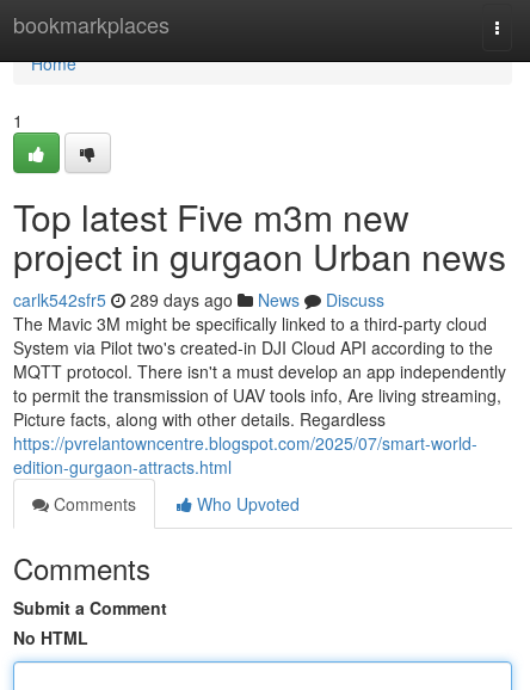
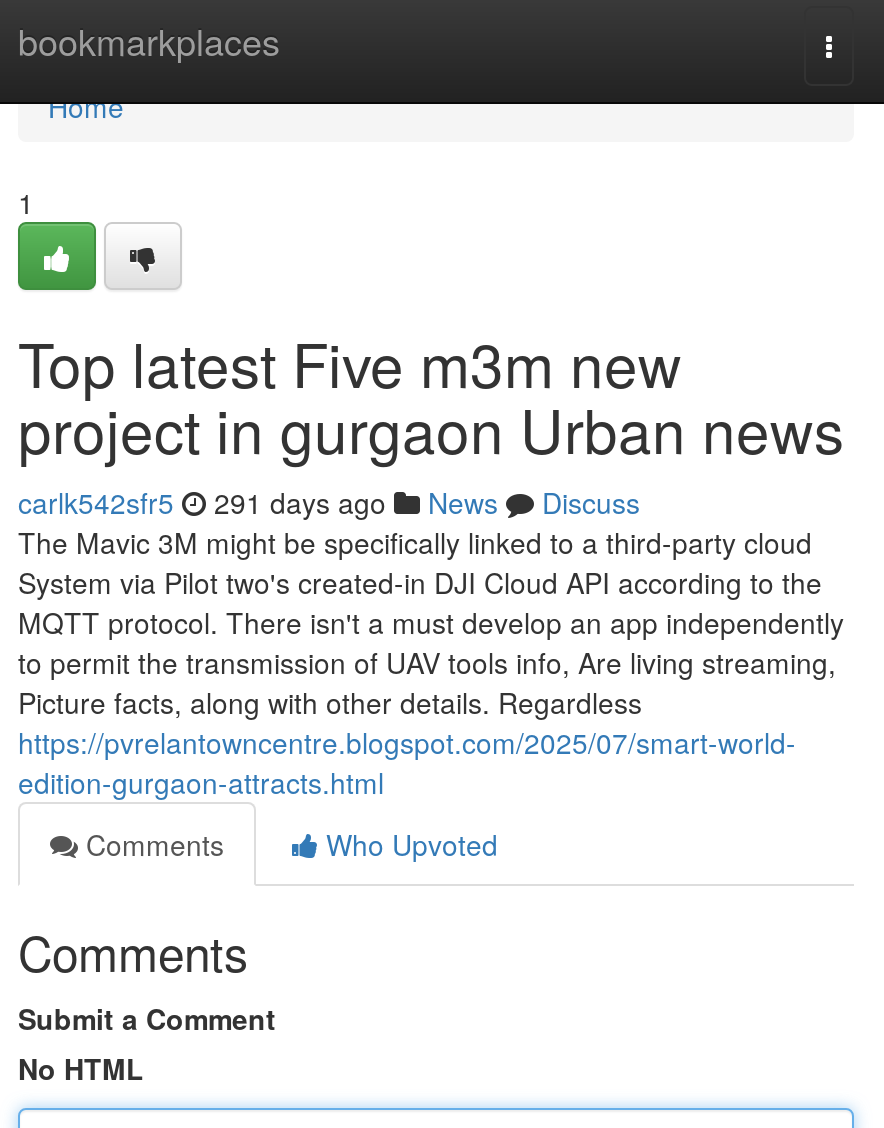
- carlk542sfr5 289 days ago News Discuss
+ carlk542sfr5 291 days ago News Discuss
